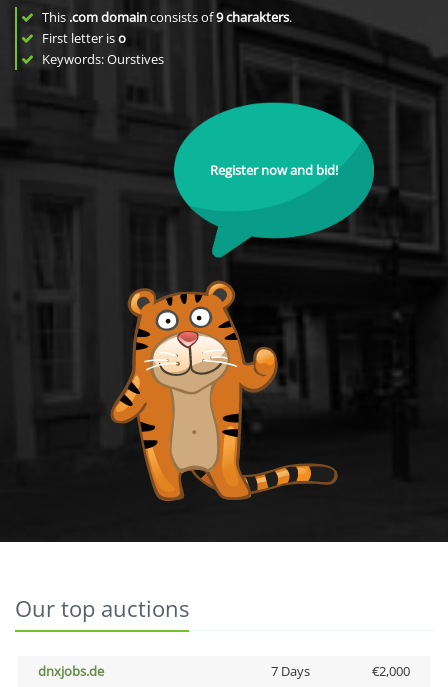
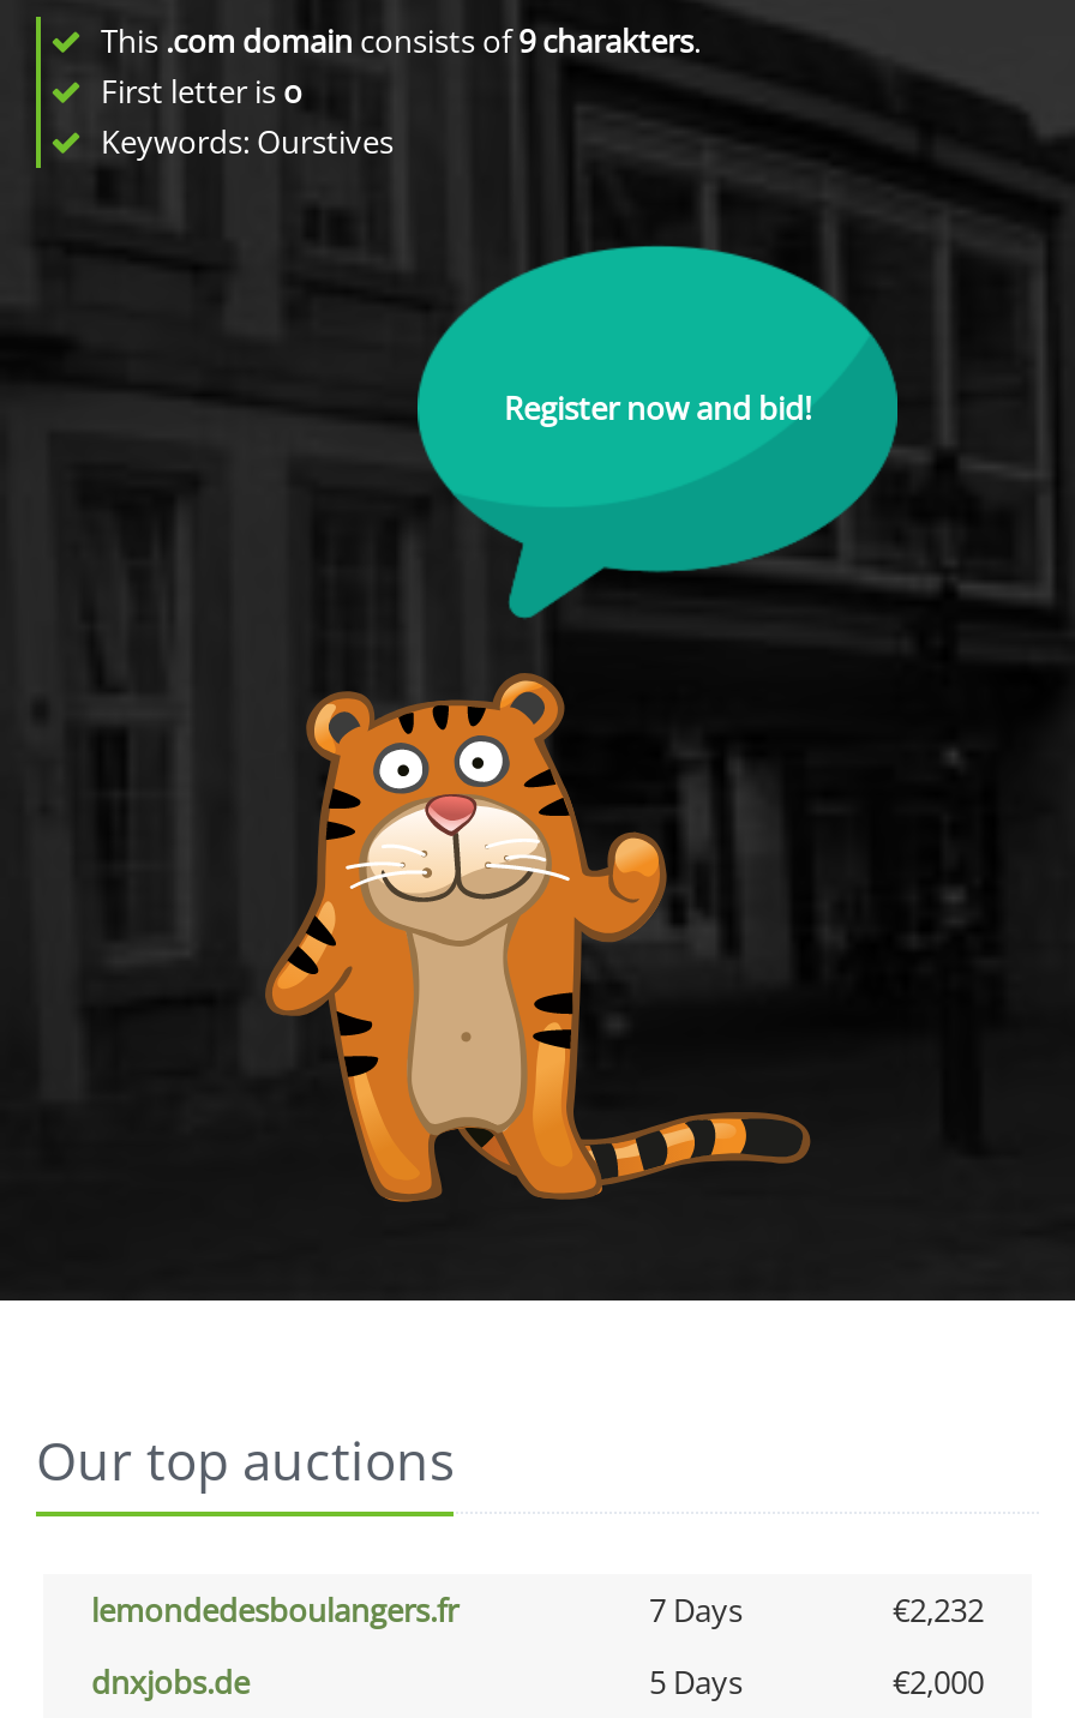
+ lemondedesboulangers.fr
+ 7 Days
+ €2,232

- 7 Days
+ 5 Days
